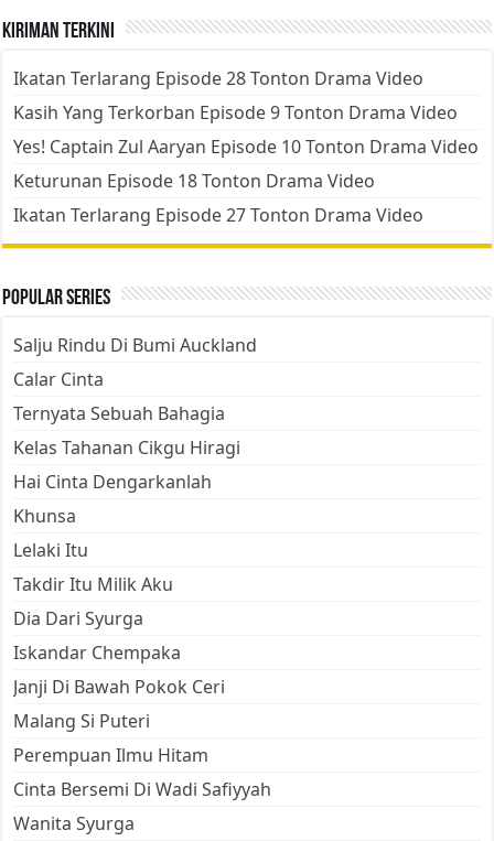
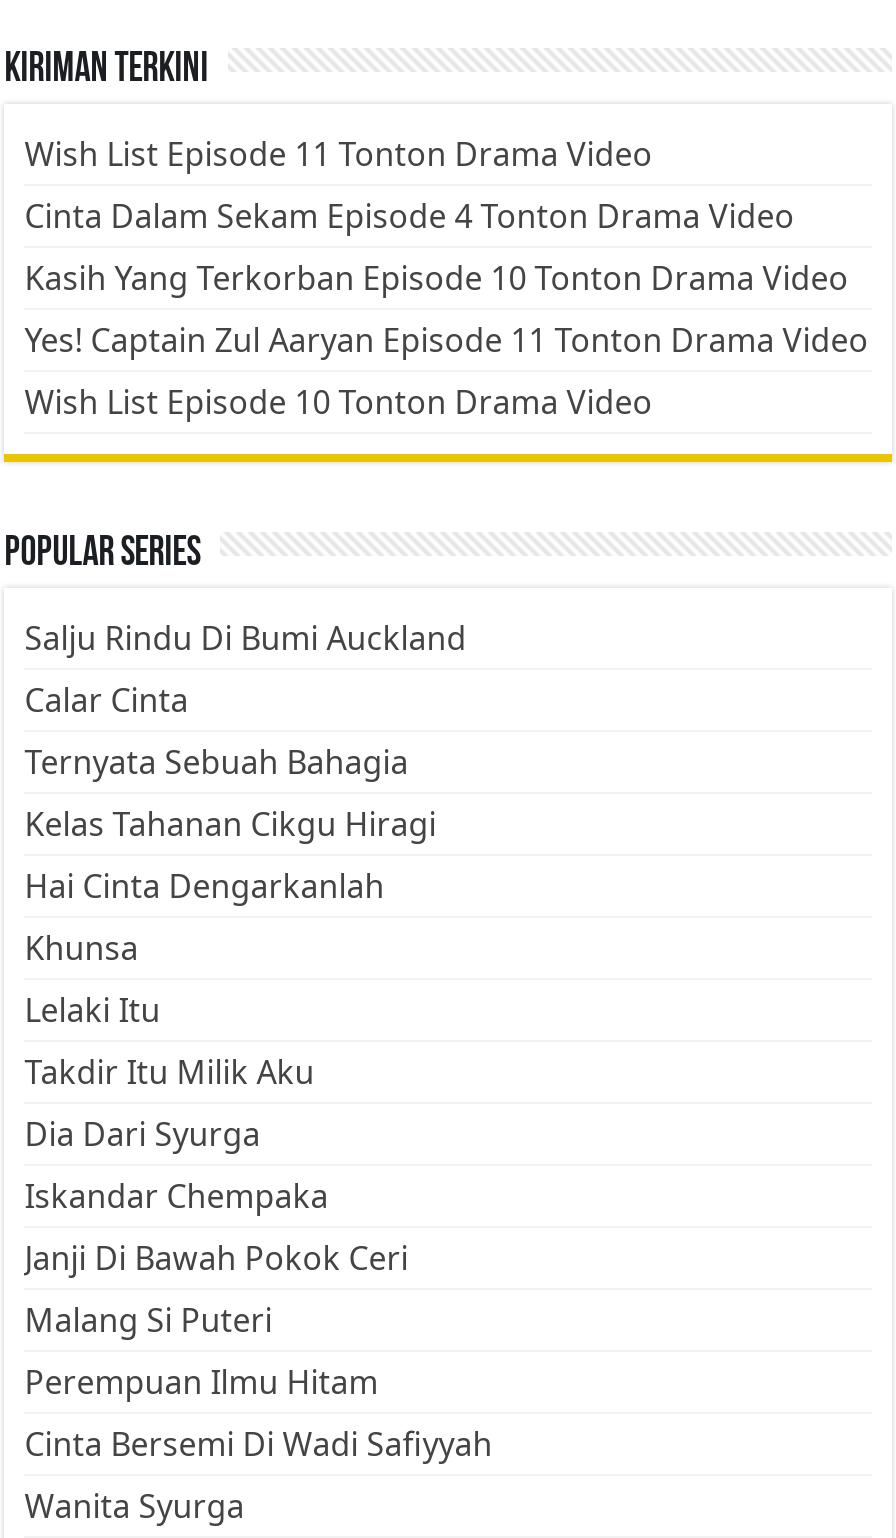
- Ikatan Terlarang Episode 28 Tonton Drama Video
- Kasih Yang Terkorban Episode 9 Tonton Drama Video
- Yes! Captain Zul Aaryan Episode 10 Tonton Drama Video
- Keturunan Episode 18 Tonton Drama Video
- Ikatan Terlarang Episode 27 Tonton Drama Video
+ Wish List Episode 11 Tonton Drama Video
+ Cinta Dalam Sekam Episode 4 Tonton Drama Video
+ Kasih Yang Terkorban Episode 10 Tonton Drama Video
+ Yes! Captain Zul Aaryan Episode 11 Tonton Drama Video
+ Wish List Episode 10 Tonton Drama Video
